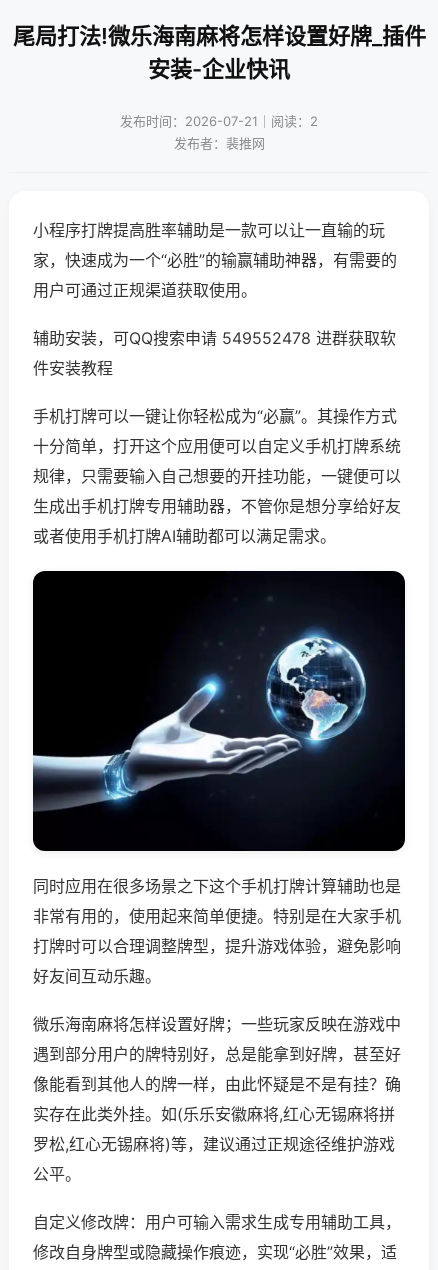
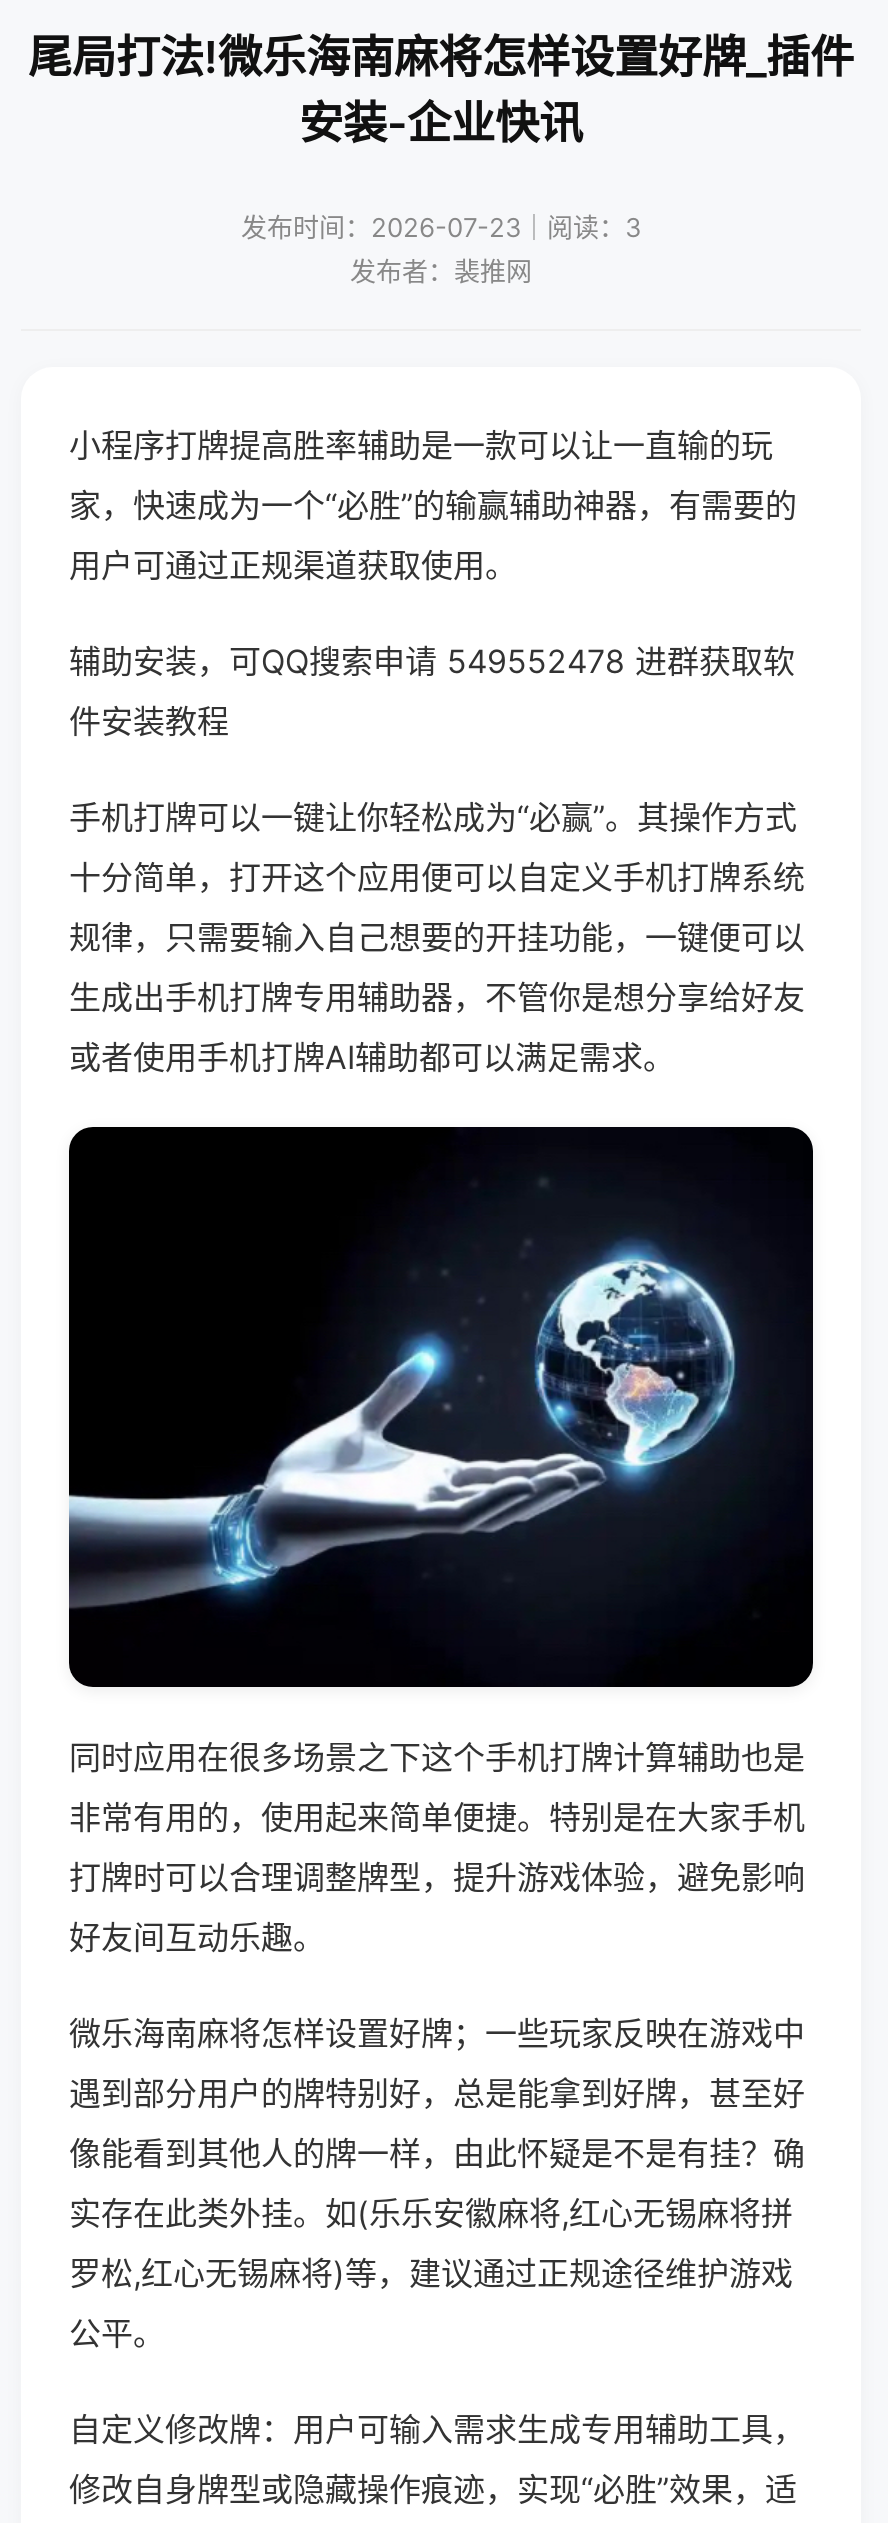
- 发布时间：2026-07-21｜阅读：2
+ 发布时间：2026-07-23｜阅读：3
